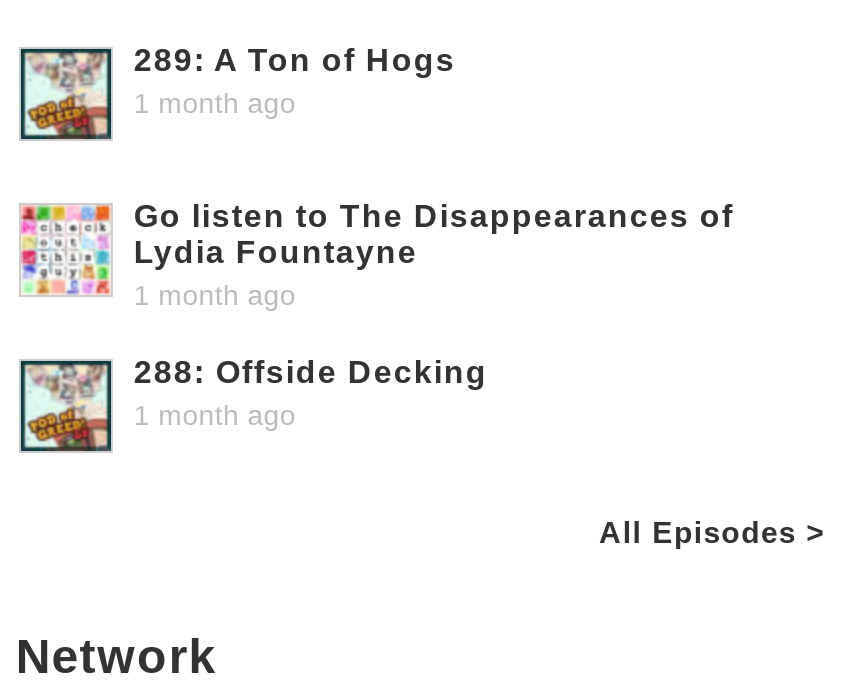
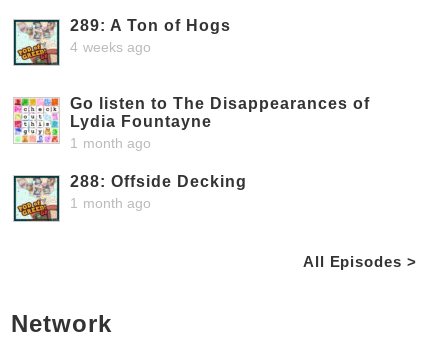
- 1 month ago
+ 4 weeks ago
